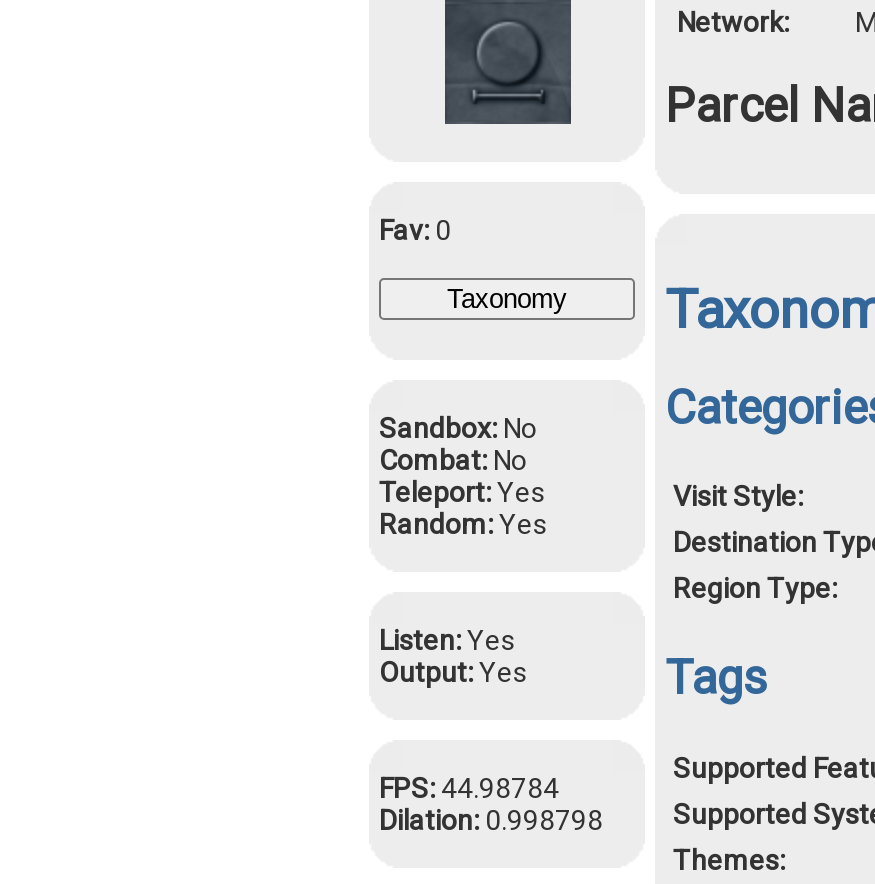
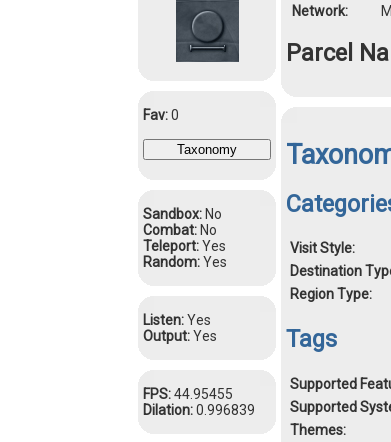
- FPS: 44.98784
+ FPS: 44.95455

- Dilation: 0.998798
+ Dilation: 0.996839
